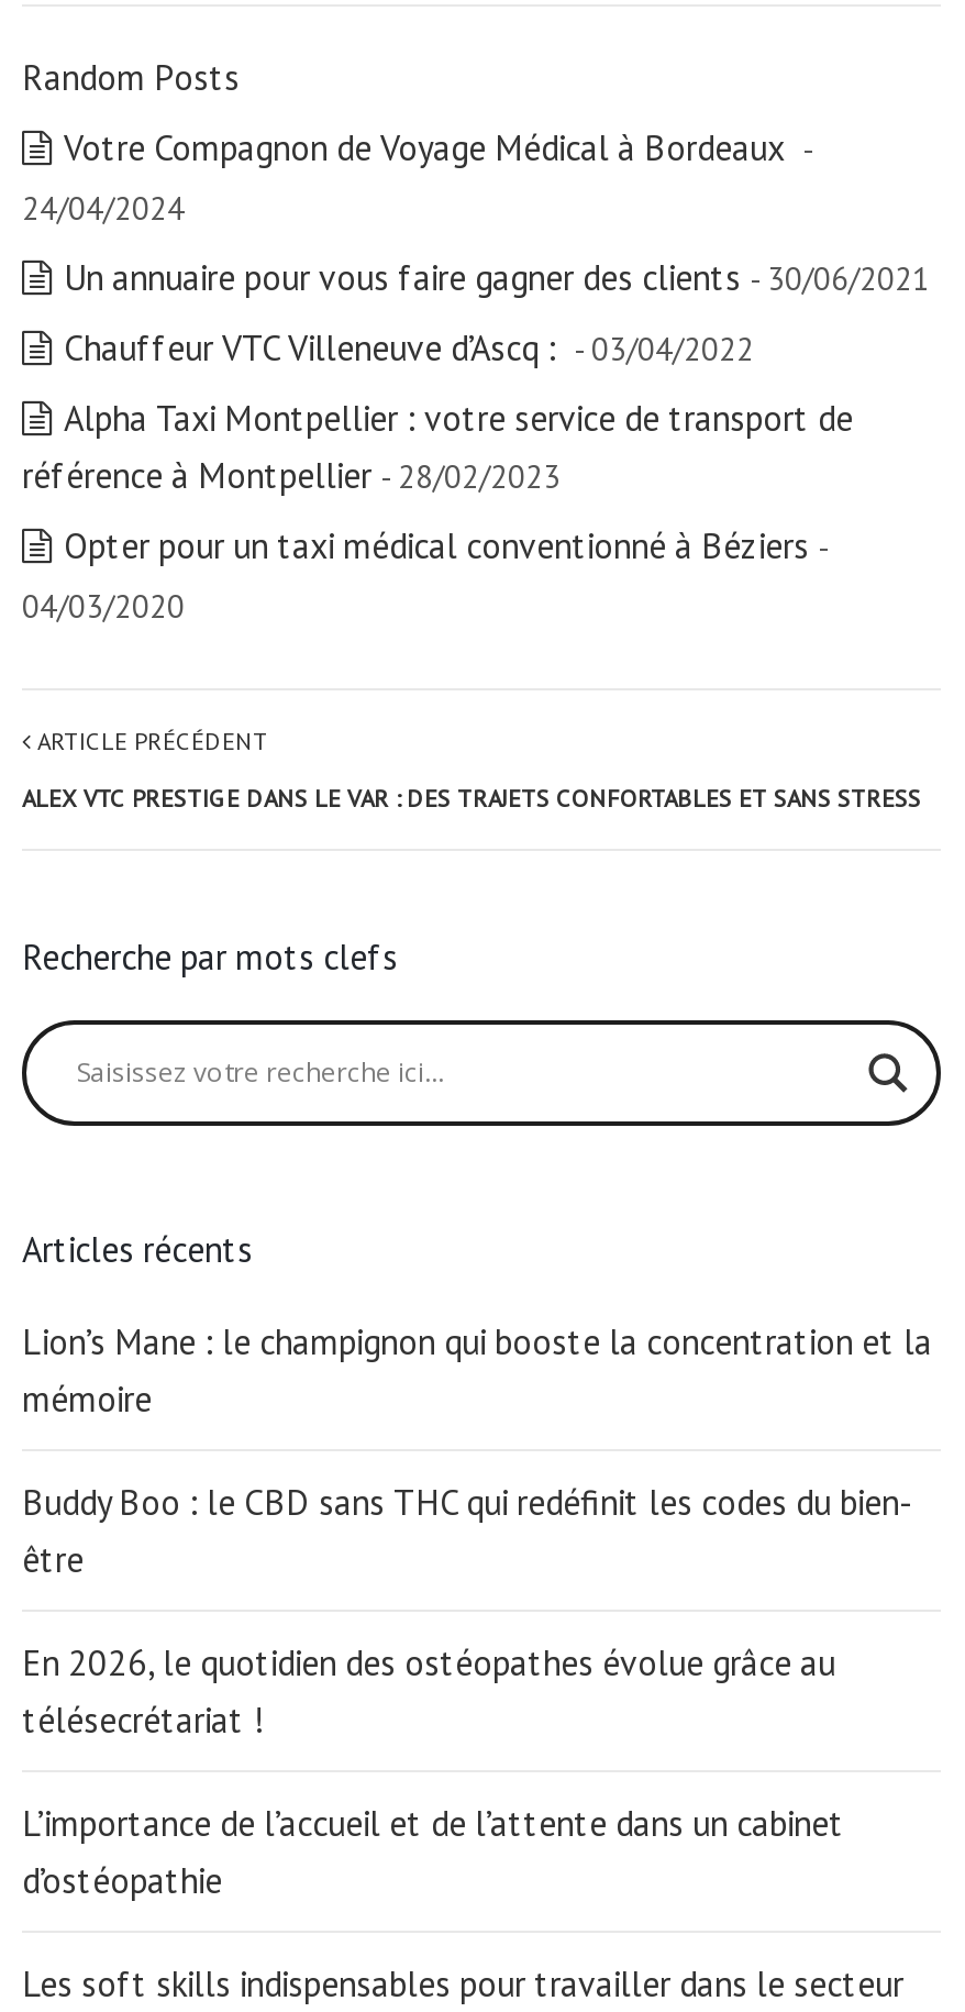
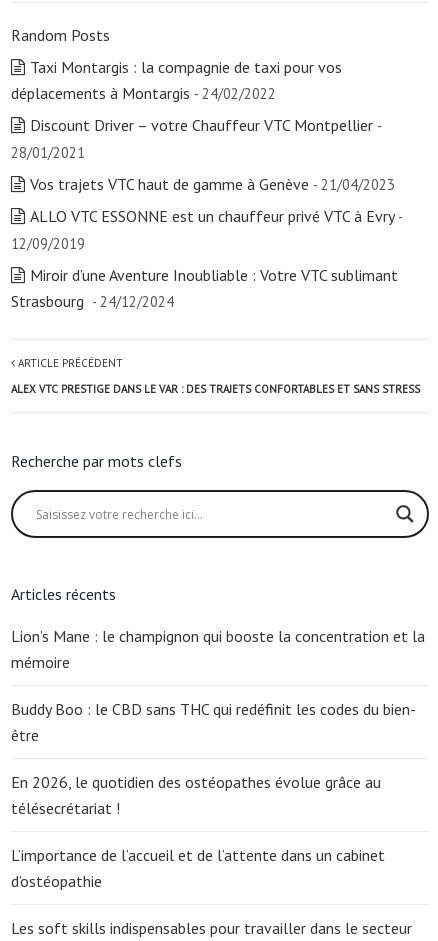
- Votre Compagnon de Voyage Médical à Bordeaux -
- 24/04/2024
+ Taxi Montargis : la compagnie de taxi pour vos
+ déplacements à Montargis - 24/02/2022

- Un annuaire pour vous faire gagner des clients - 30/06/2021
+ Discount Driver – votre Chauffeur VTC Montpellier -
+ 28/01/2021

- Chauffeur VTC Villeneuve d’Ascq : - 03/04/2022
+ Vos trajets VTC haut de gamme à Genève - 21/04/2023

- Alpha Taxi Montpellier : votre service de transport de
- référence à Montpellier - 28/02/2023
+ ALLO VTC ESSONNE est un chauffeur privé VTC à Evry -
+ 12/09/2019

- Opter pour un taxi médical conventionné à Béziers -
- 04/03/2020
+ Miroir d’une Aventure Inoubliable : Votre VTC sublimant
+ Strasbourg - 24/12/2024
